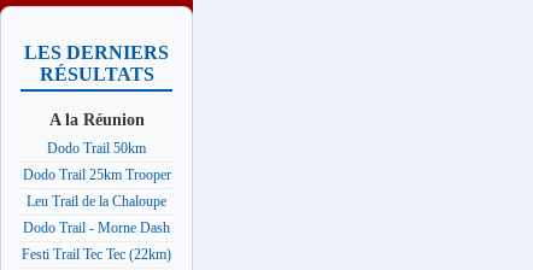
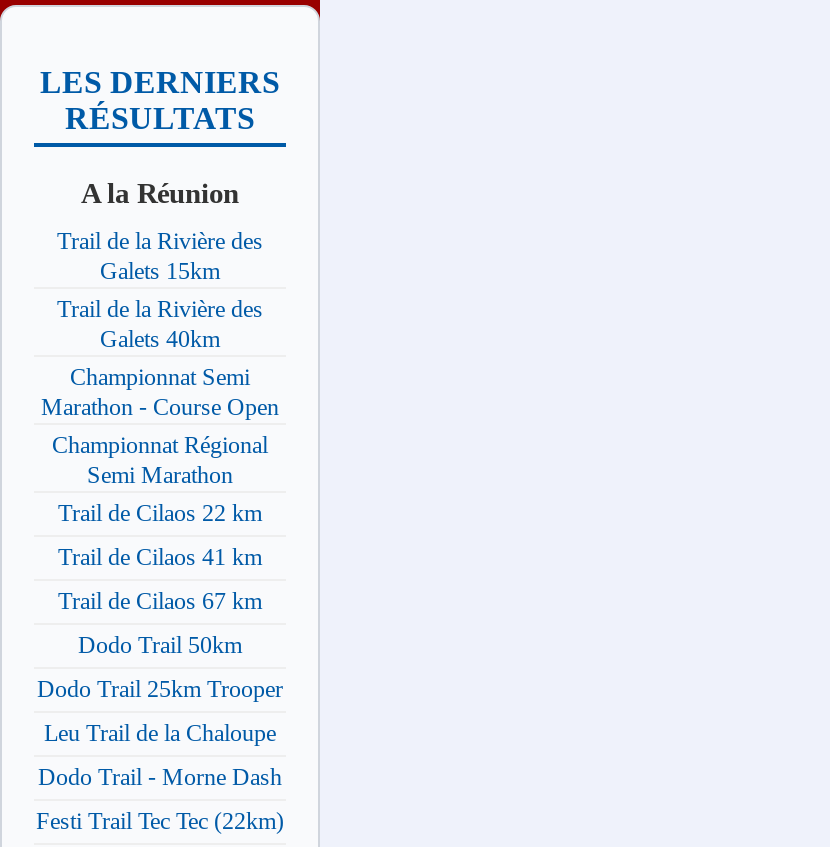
+ Trail de la Rivière des
+ Galets 15km
+ Trail de la Rivière des
+ Galets 40km
+ Championnat Semi
+ Marathon - Course Open
+ Championnat Régional
+ Semi Marathon
+ Trail de Cilaos 22 km
+ Trail de Cilaos 41 km
+ Trail de Cilaos 67 km
